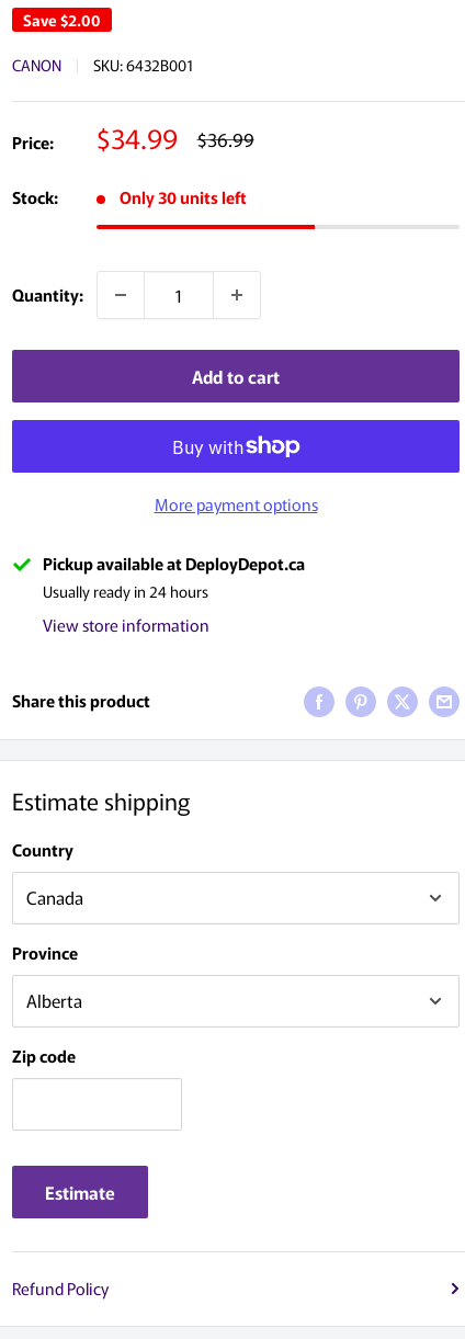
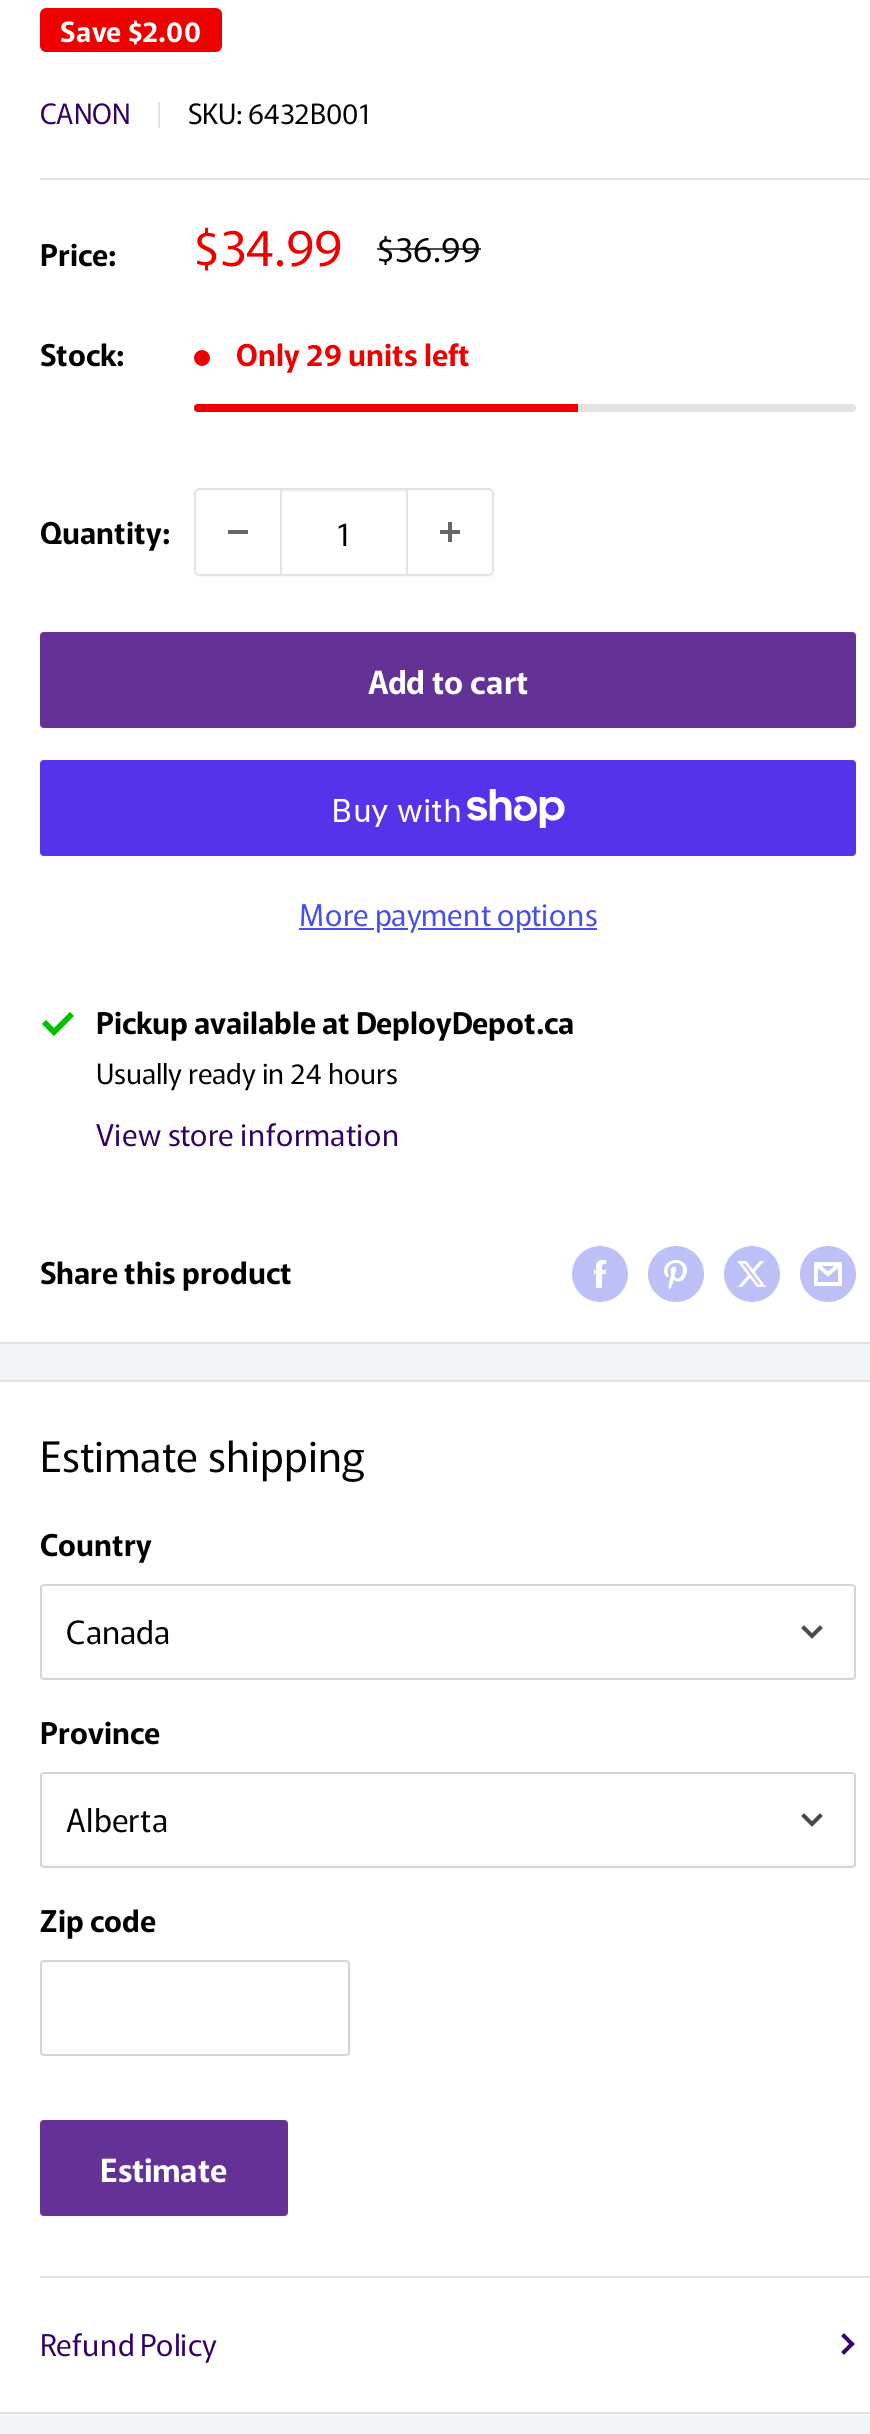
- Only 30 units left
+ Only 29 units left
